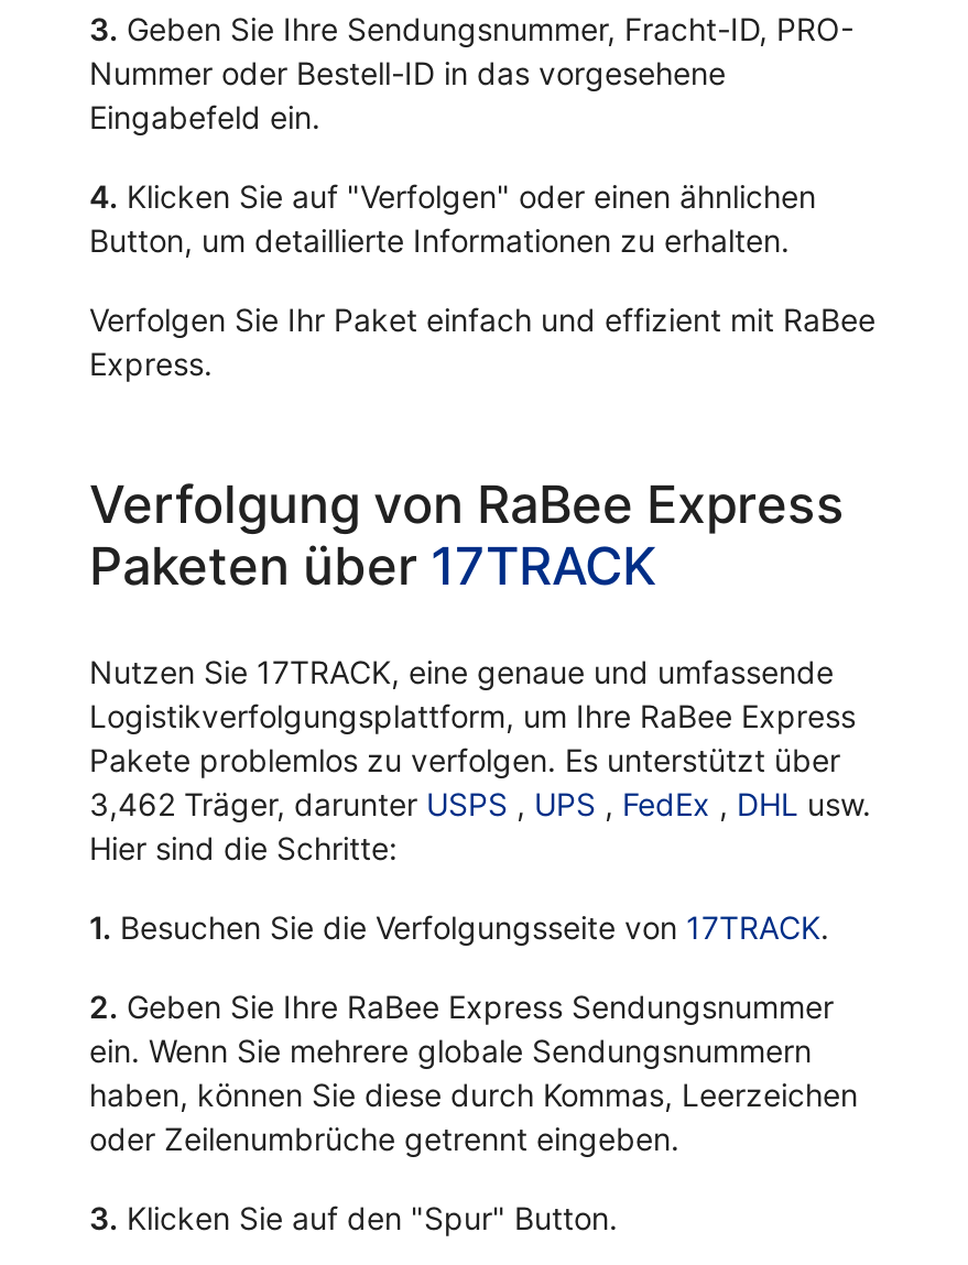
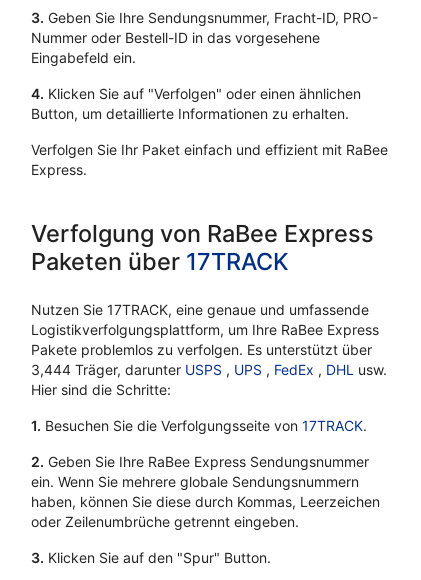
- 3,462 Träger, darunter USPS, UPS, FedEx, DHL usw.
+ 3,444 Träger, darunter USPS, UPS, FedEx, DHL usw.
